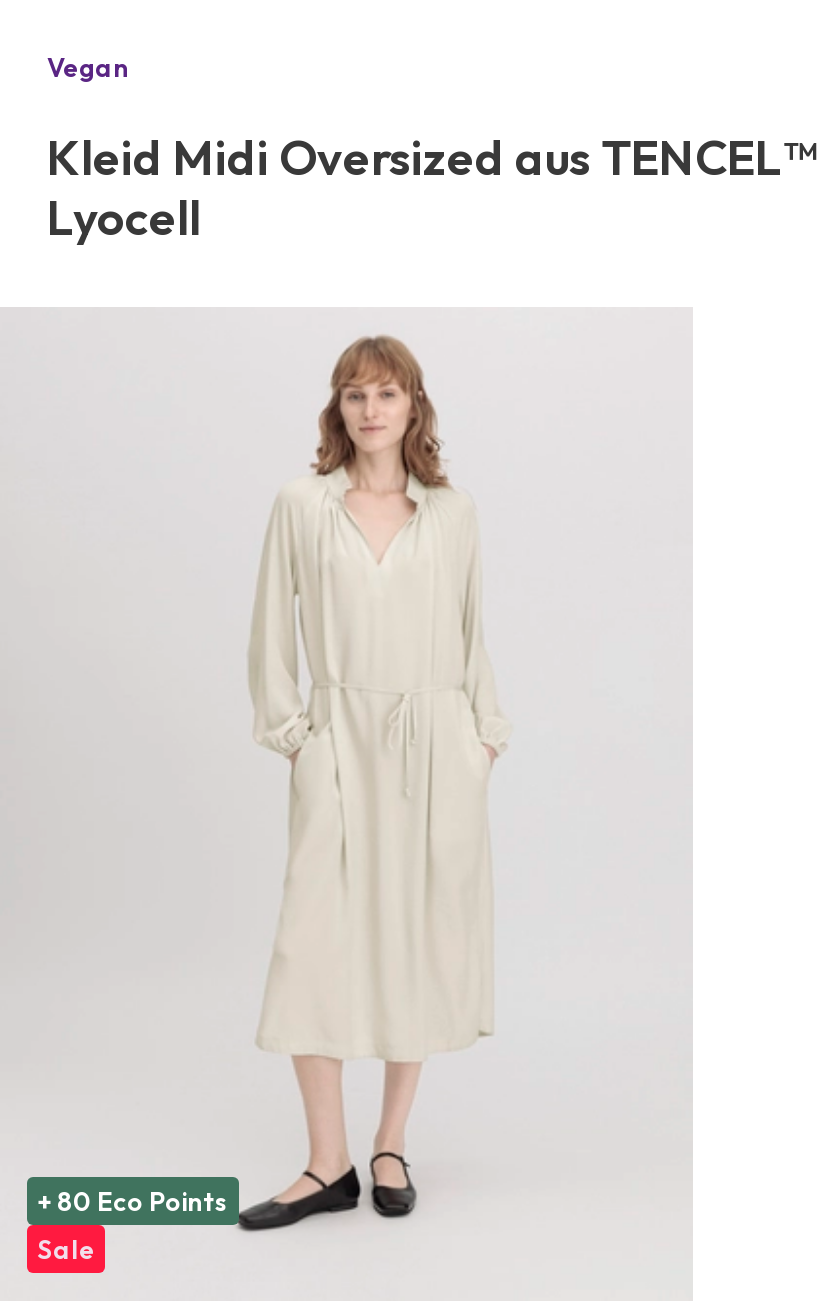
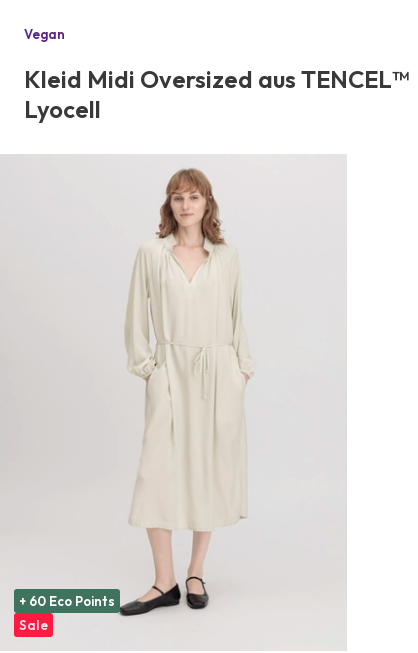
- + 80 Eco Points
+ + 60 Eco Points
